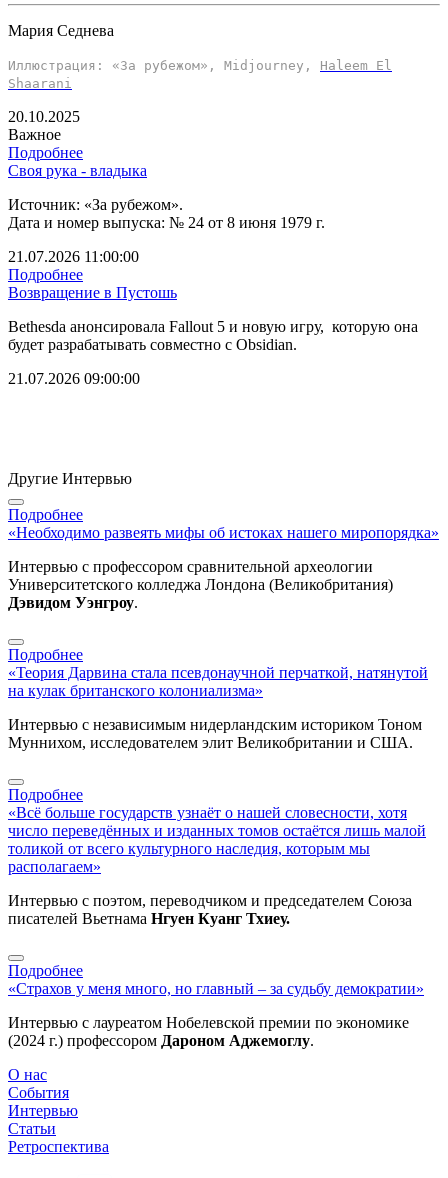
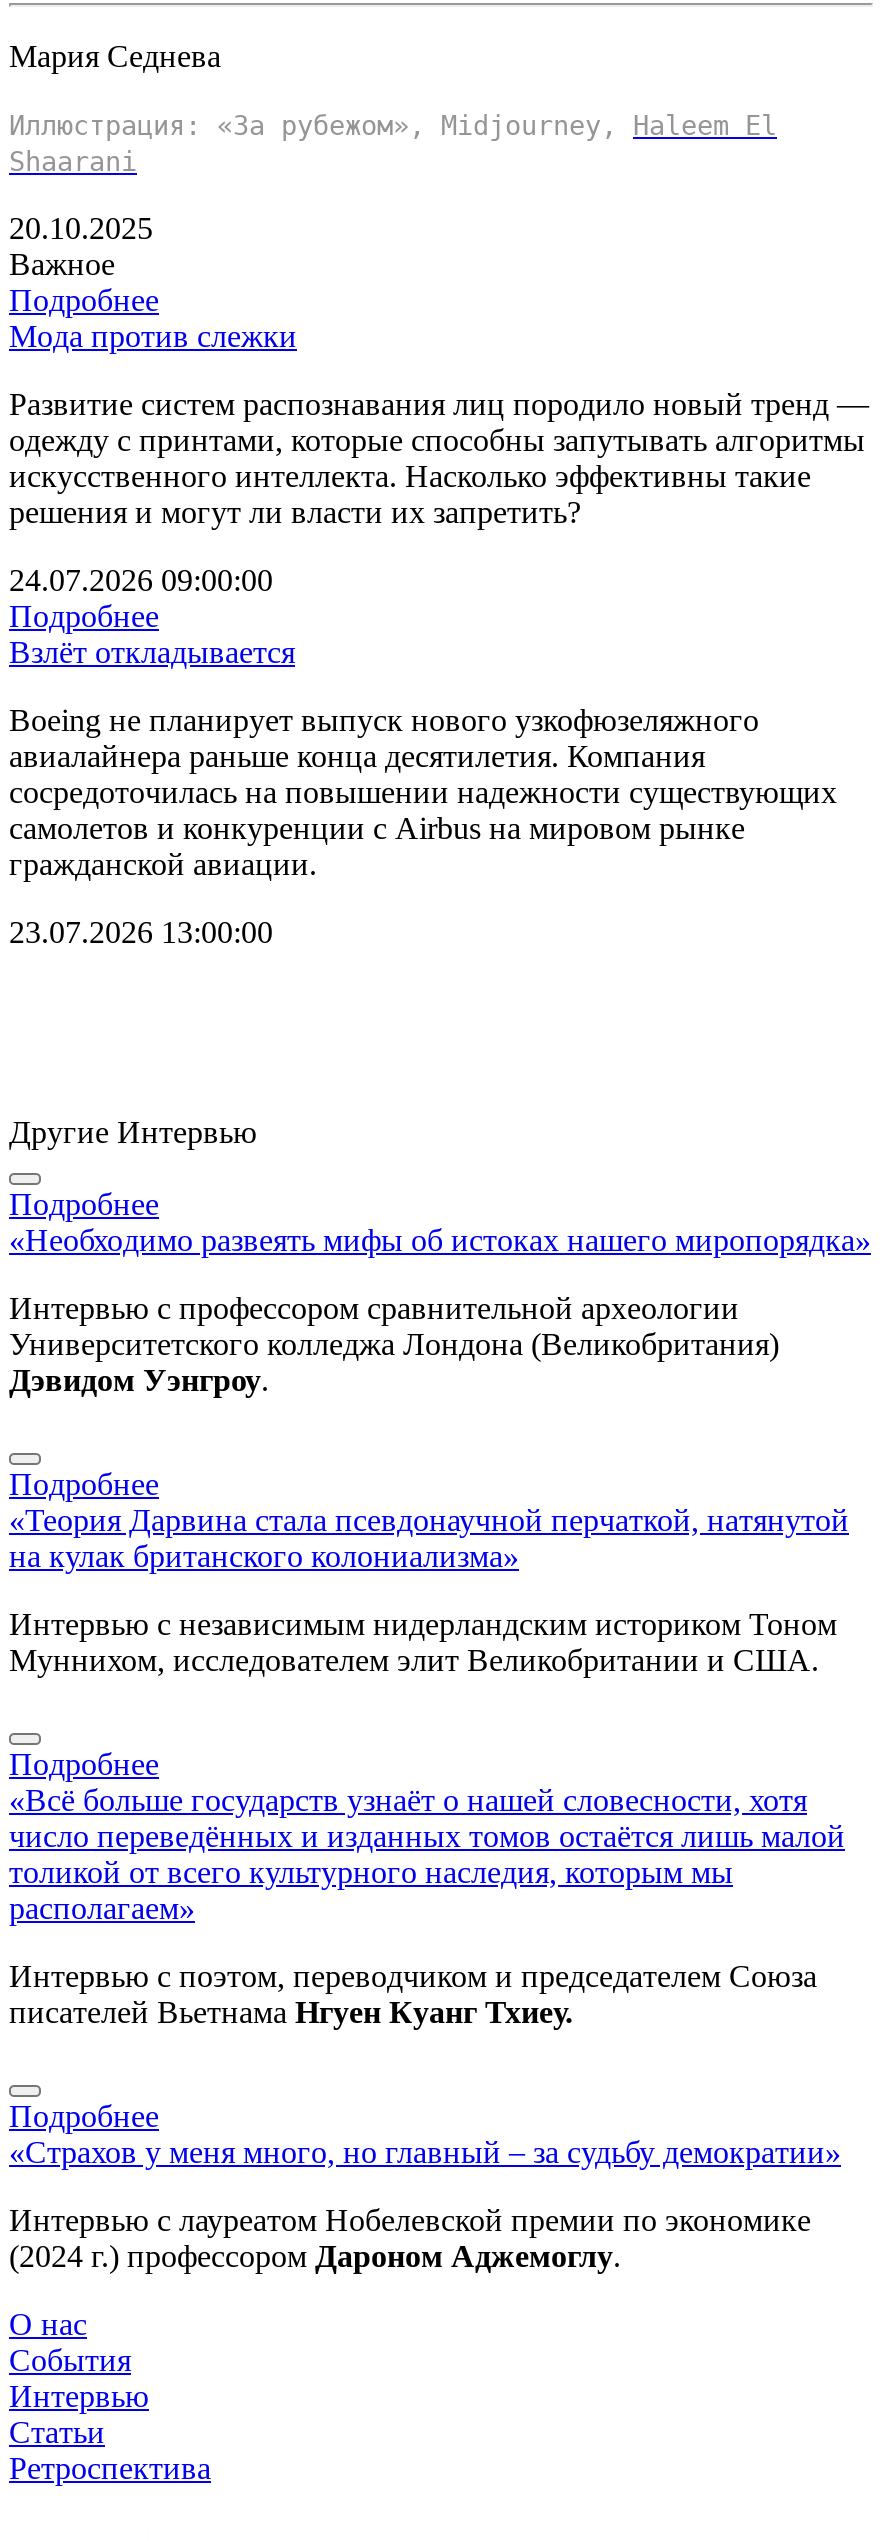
- Своя рука - владыка
+ Мода против слежки

- Источник: «За рубежом».
- Дата и номер выпуска: № 24 от 8 июня 1979 г.
+ Развитие систем распознавания лиц породило новый тренд —
+ одежду с принтами, которые способны запутывать алгоритмы
+ искусственного интеллекта. Насколько эффективны такие
+ решения и могут ли власти их запретить?

- 21.07.2026 11:00:00
+ 24.07.2026 09:00:00

- Возвращение в Пустошь
+ Взлёт откладывается

- Bethesda анонсировала Fallout 5 и новую игру, которую она
- будет разрабатывать совместно с Obsidian.
+ Boeing не планирует выпуск нового узкофюзеляжного
+ авиалайнера раньше конца десятилетия. Компания
+ сосредоточилась на повышении надежности существующих
+ самолетов и конкуренции с Airbus на мировом рынке
+ гражданской авиации.

- 21.07.2026 09:00:00
+ 23.07.2026 13:00:00
